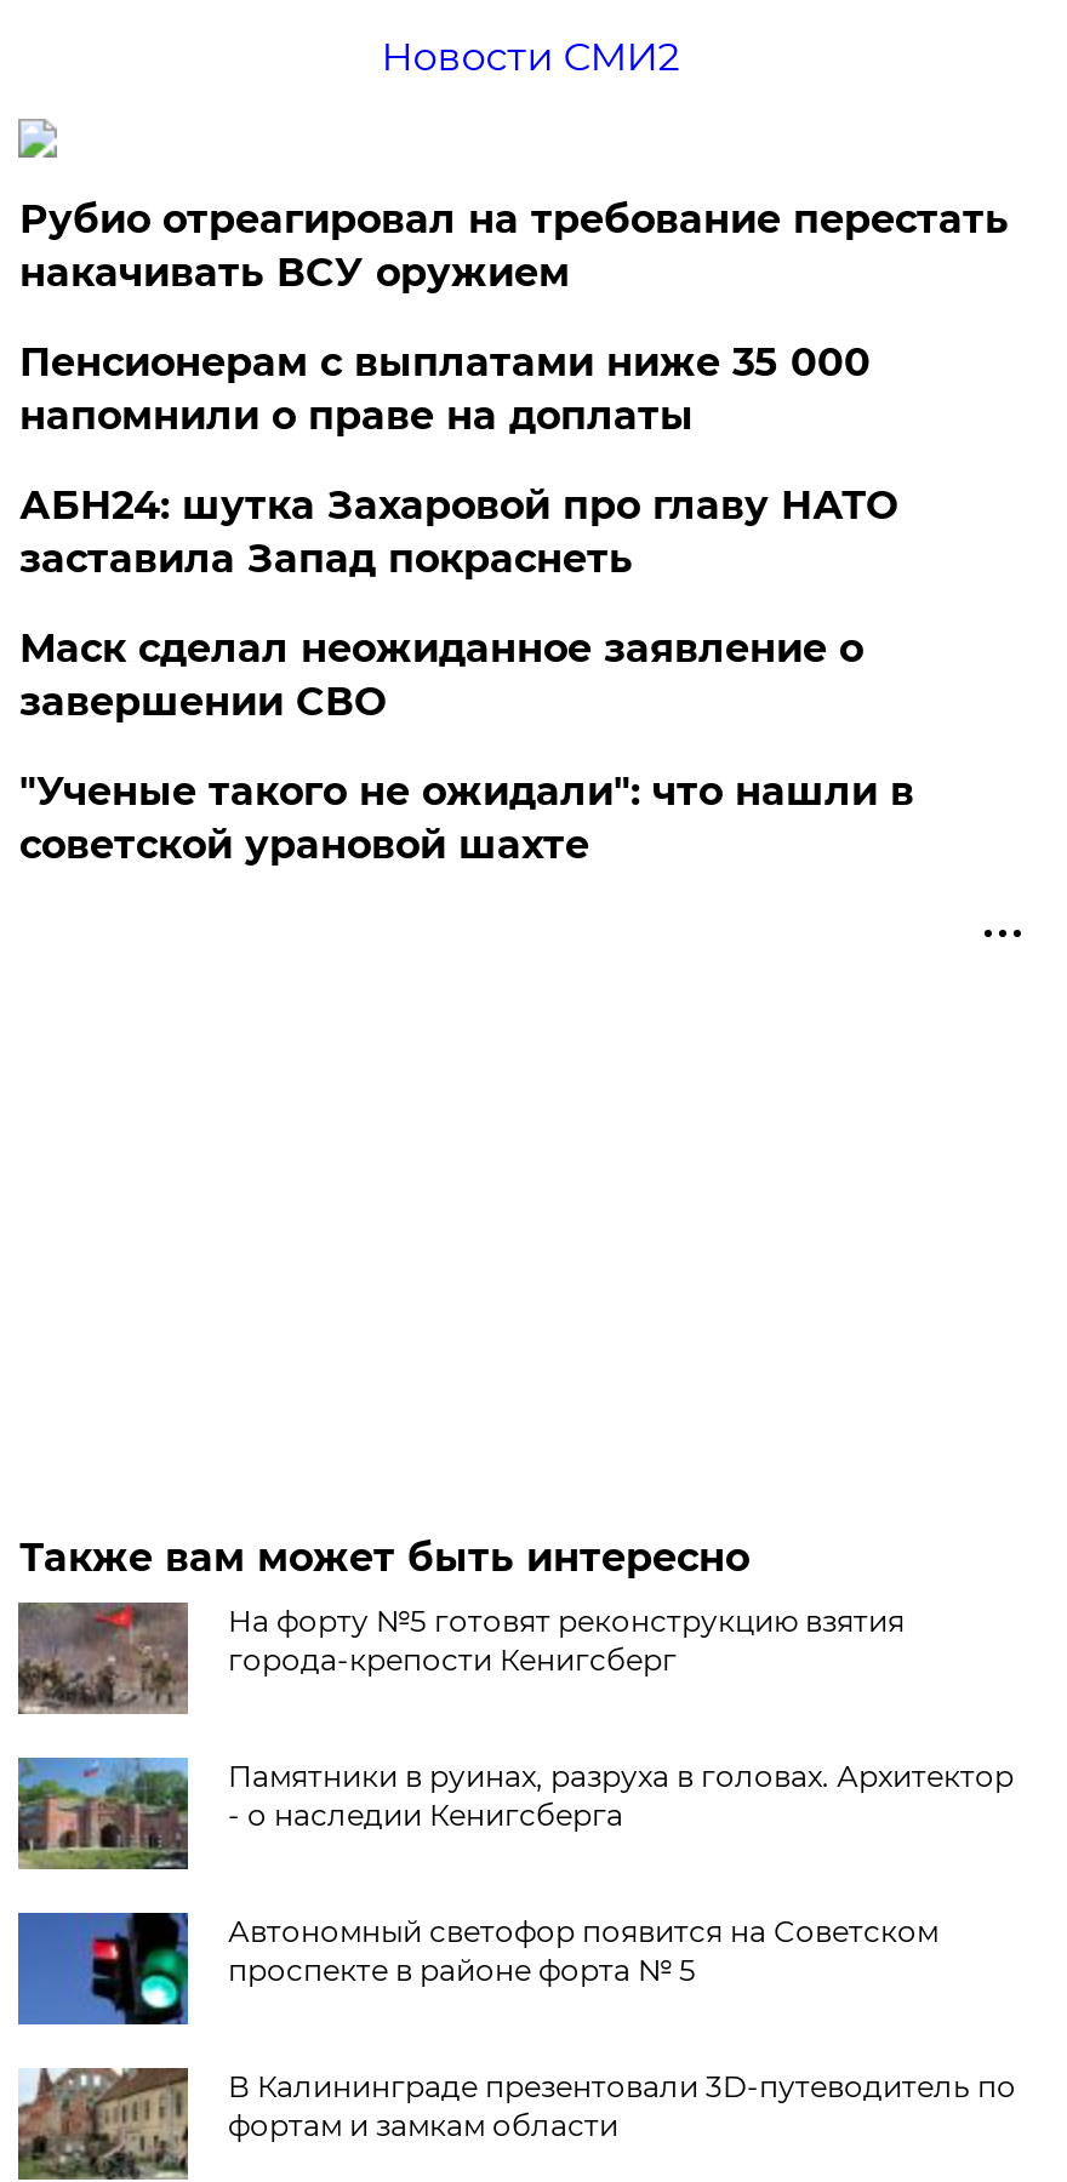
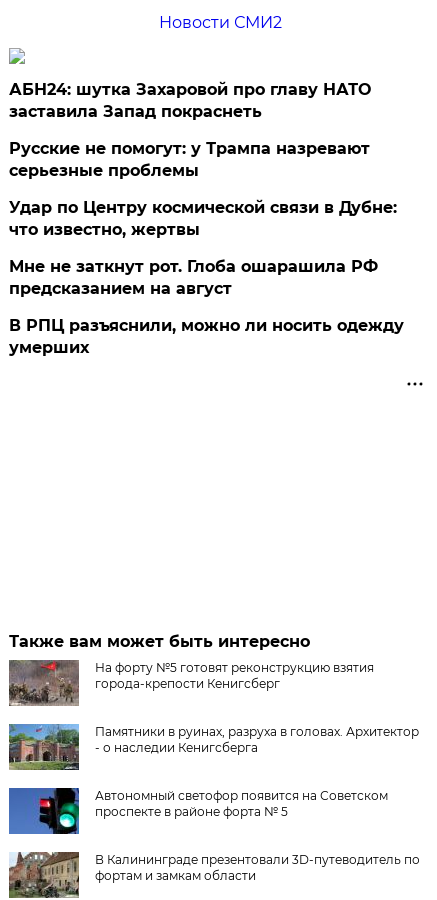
- Рубио отреагировал на требование перестать
- накачивать ВСУ оружием
- Пенсионерам с выплатами ниже 35 000
- напомнили о праве на доплаты

moved up: АБН24: шутка Захаровой про главу НАТО | заставила Запад покраснеть

- Маск сделал неожиданное заявление о
- завершении СВО
- "Ученые такого не ожидали": что нашли в
- советской урановой шахте
+ Русские не помогут: у Трампа назревают
+ серьезные проблемы
+ Удар по Центру космической связи в Дубне:
+ что известно, жертвы
+ Мне не заткнут рот. Глоба ошарашила РФ
+ предсказанием на август
+ В РПЦ разъяснили, можно ли носить одежду
+ умерших
